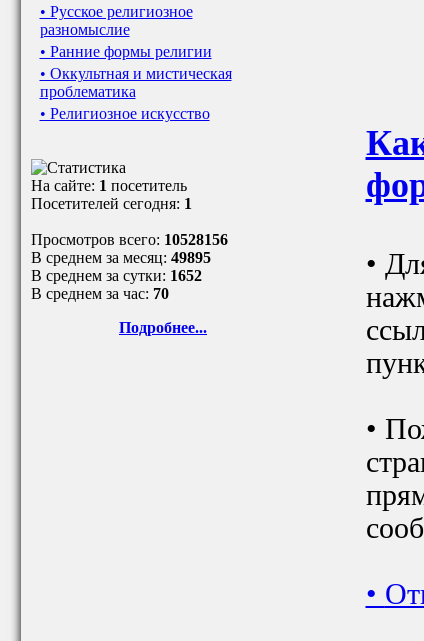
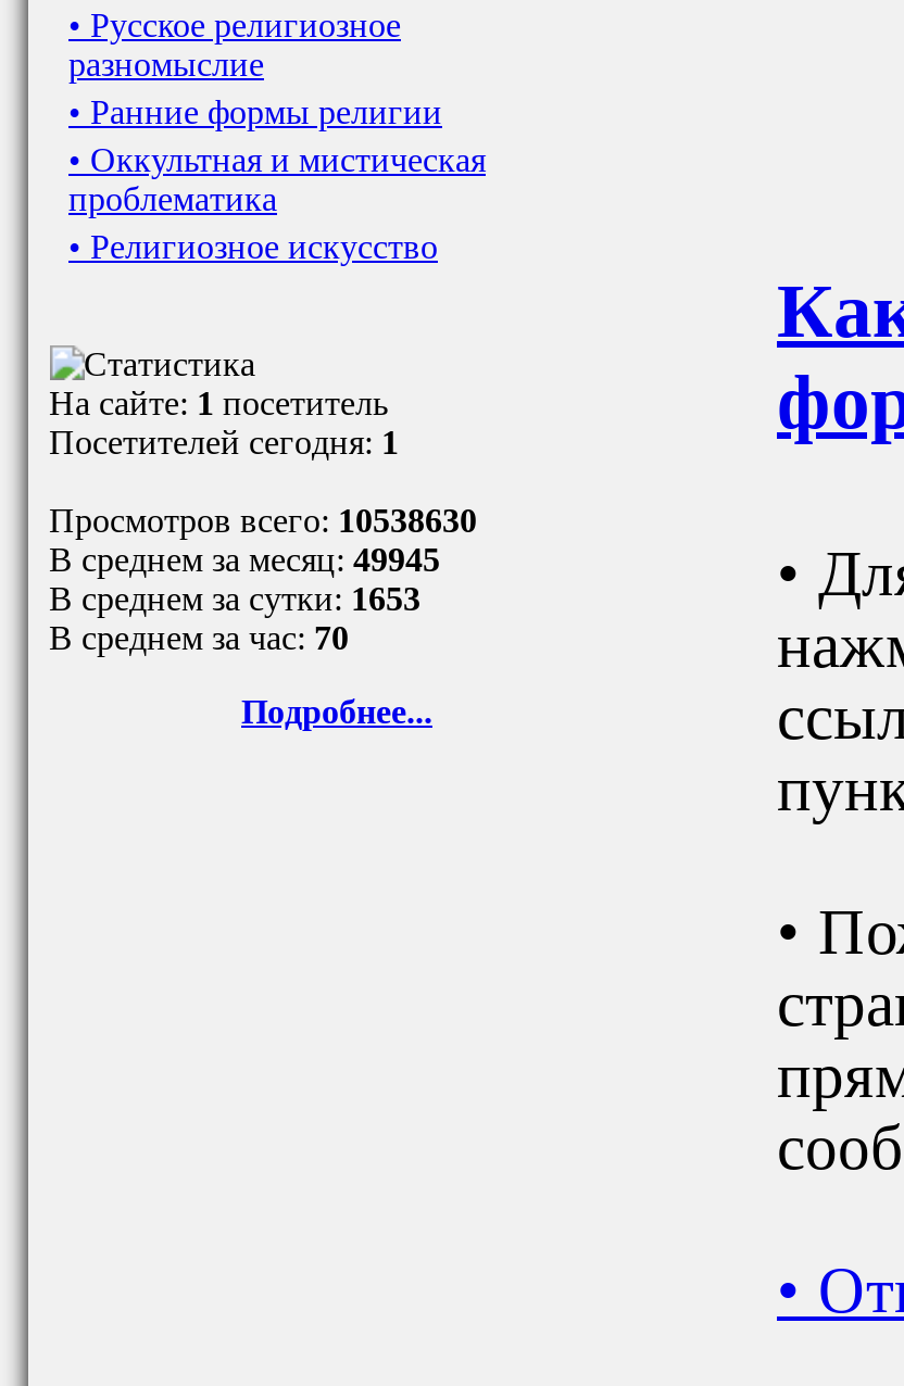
- Просмотров всего: 10528156
+ Просмотров всего: 10538630

- В среднем за месяц: 49895
+ В среднем за месяц: 49945

- В среднем за сутки: 1652
+ В среднем за сутки: 1653
